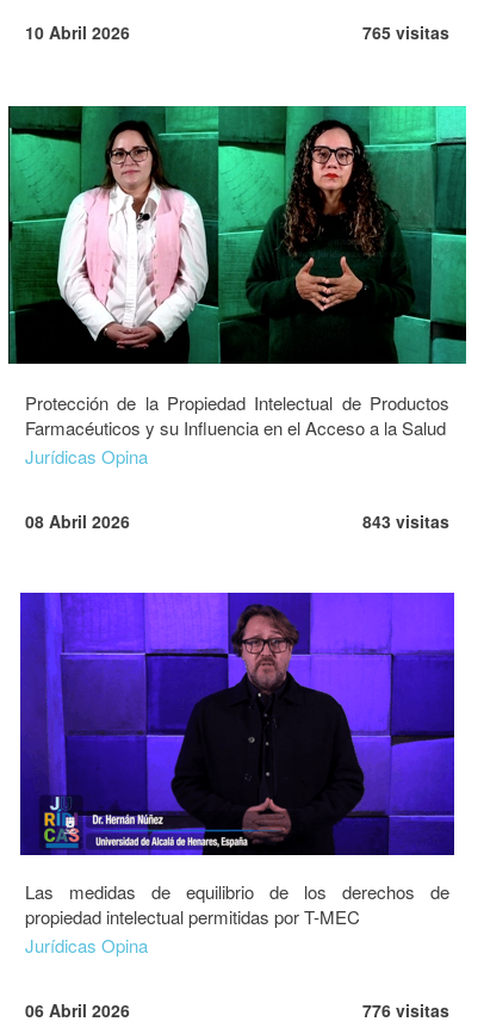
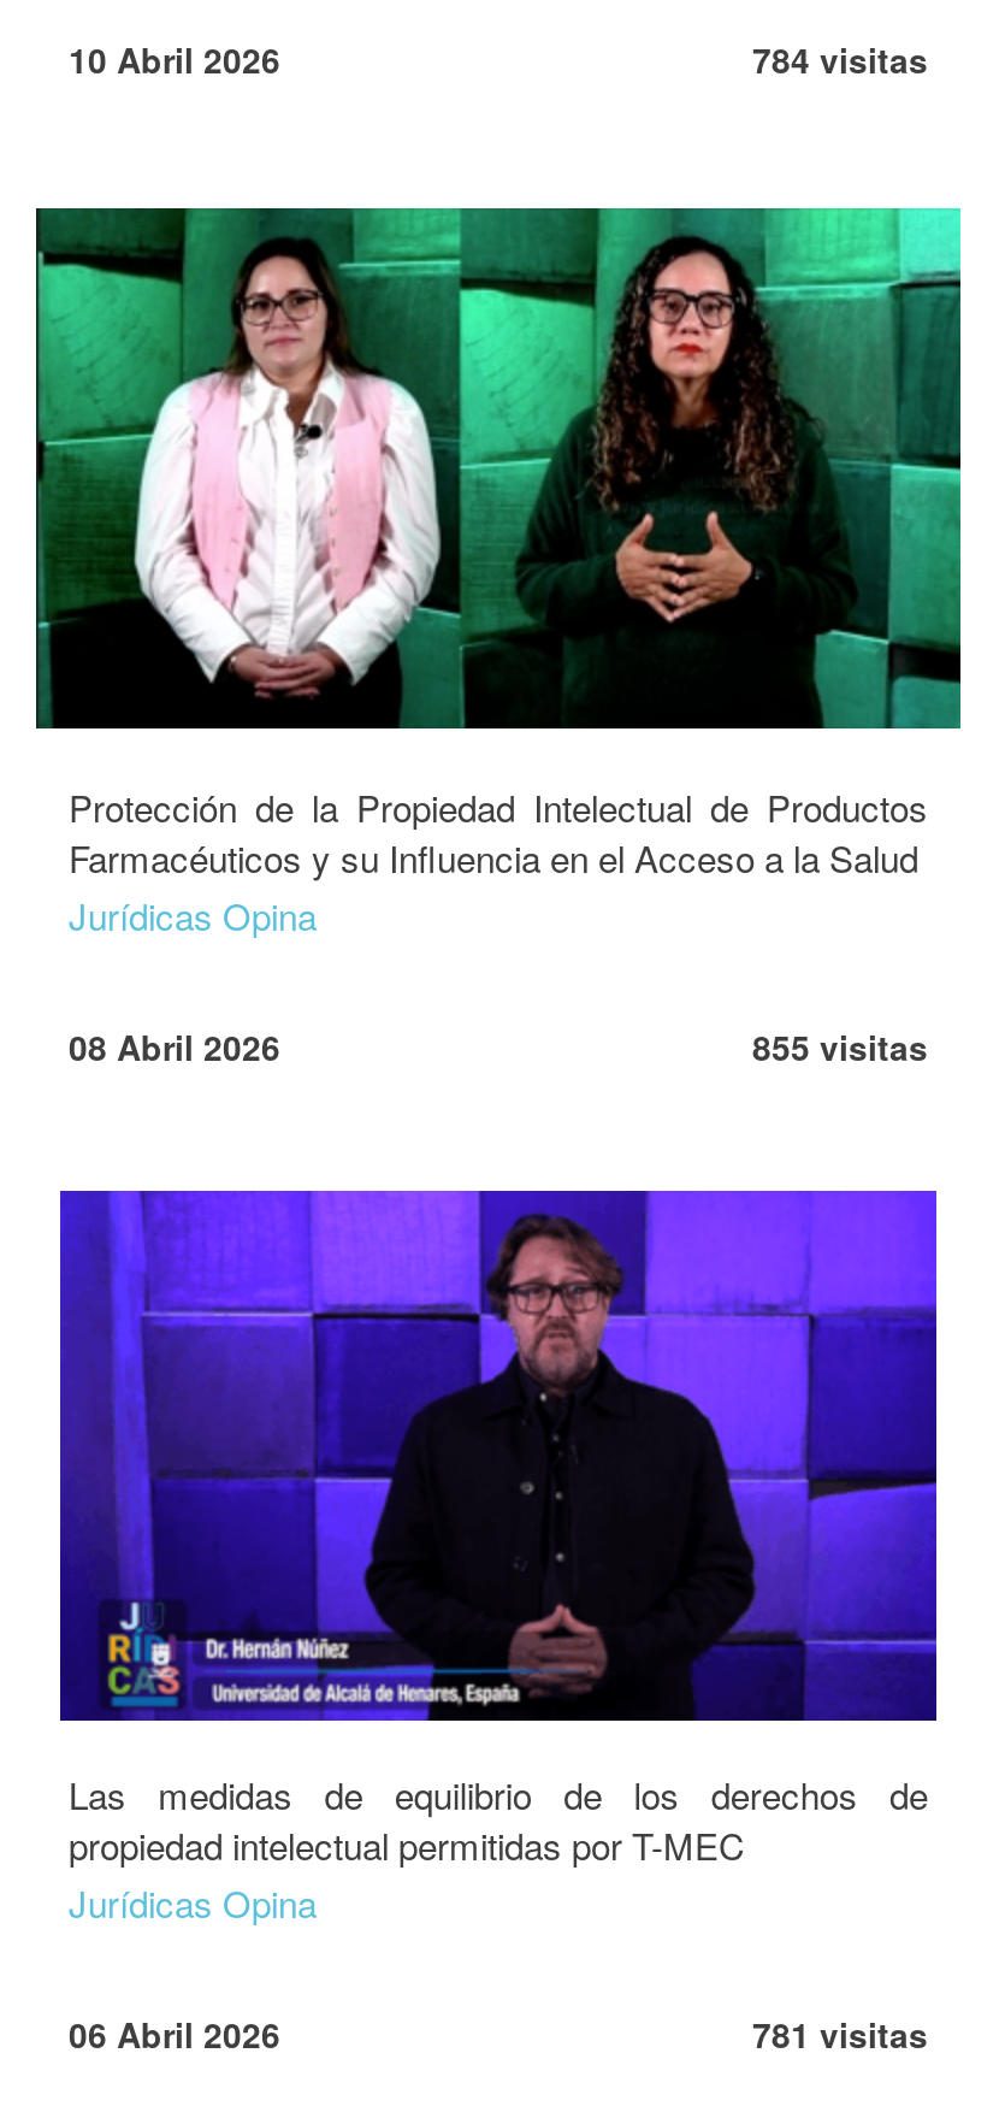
- 765 visitas
+ 784 visitas

- 843 visitas
+ 855 visitas

- 776 visitas
+ 781 visitas
